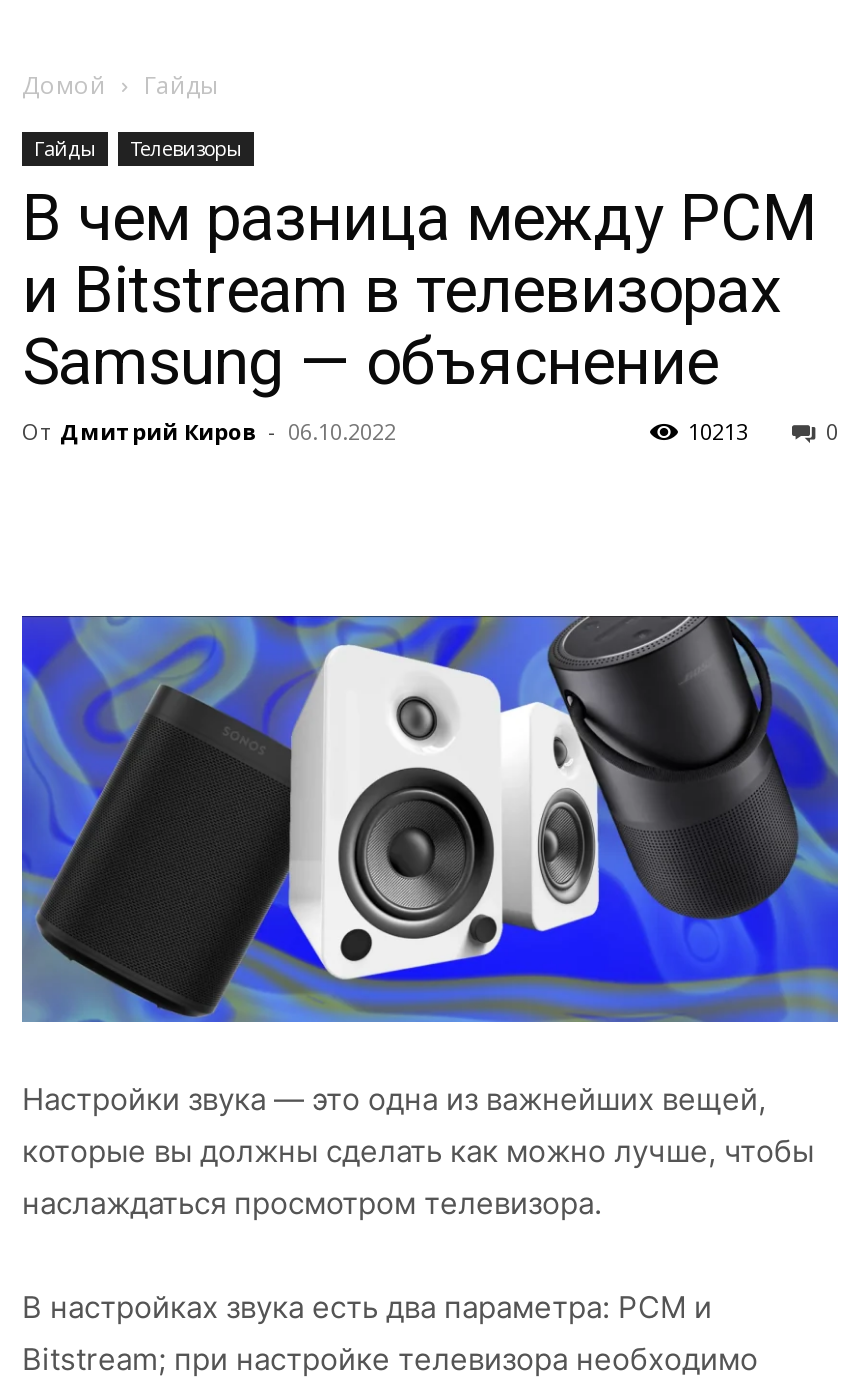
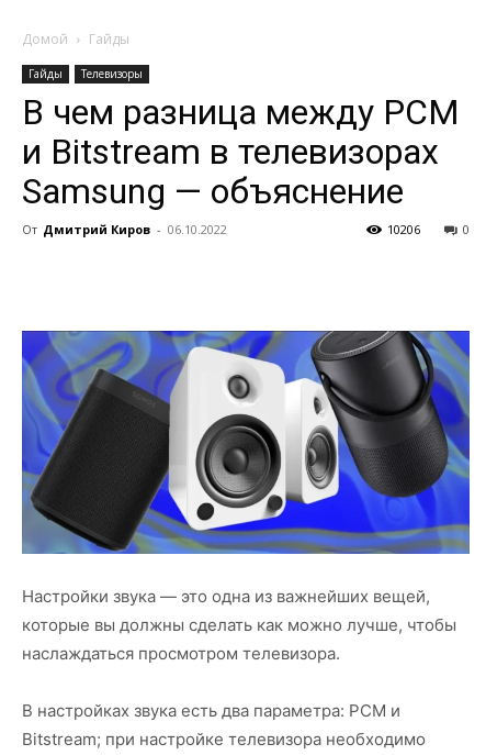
- 10213
+ 10206
